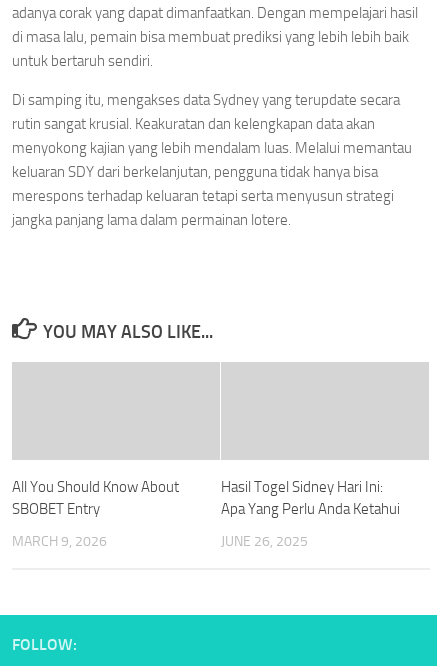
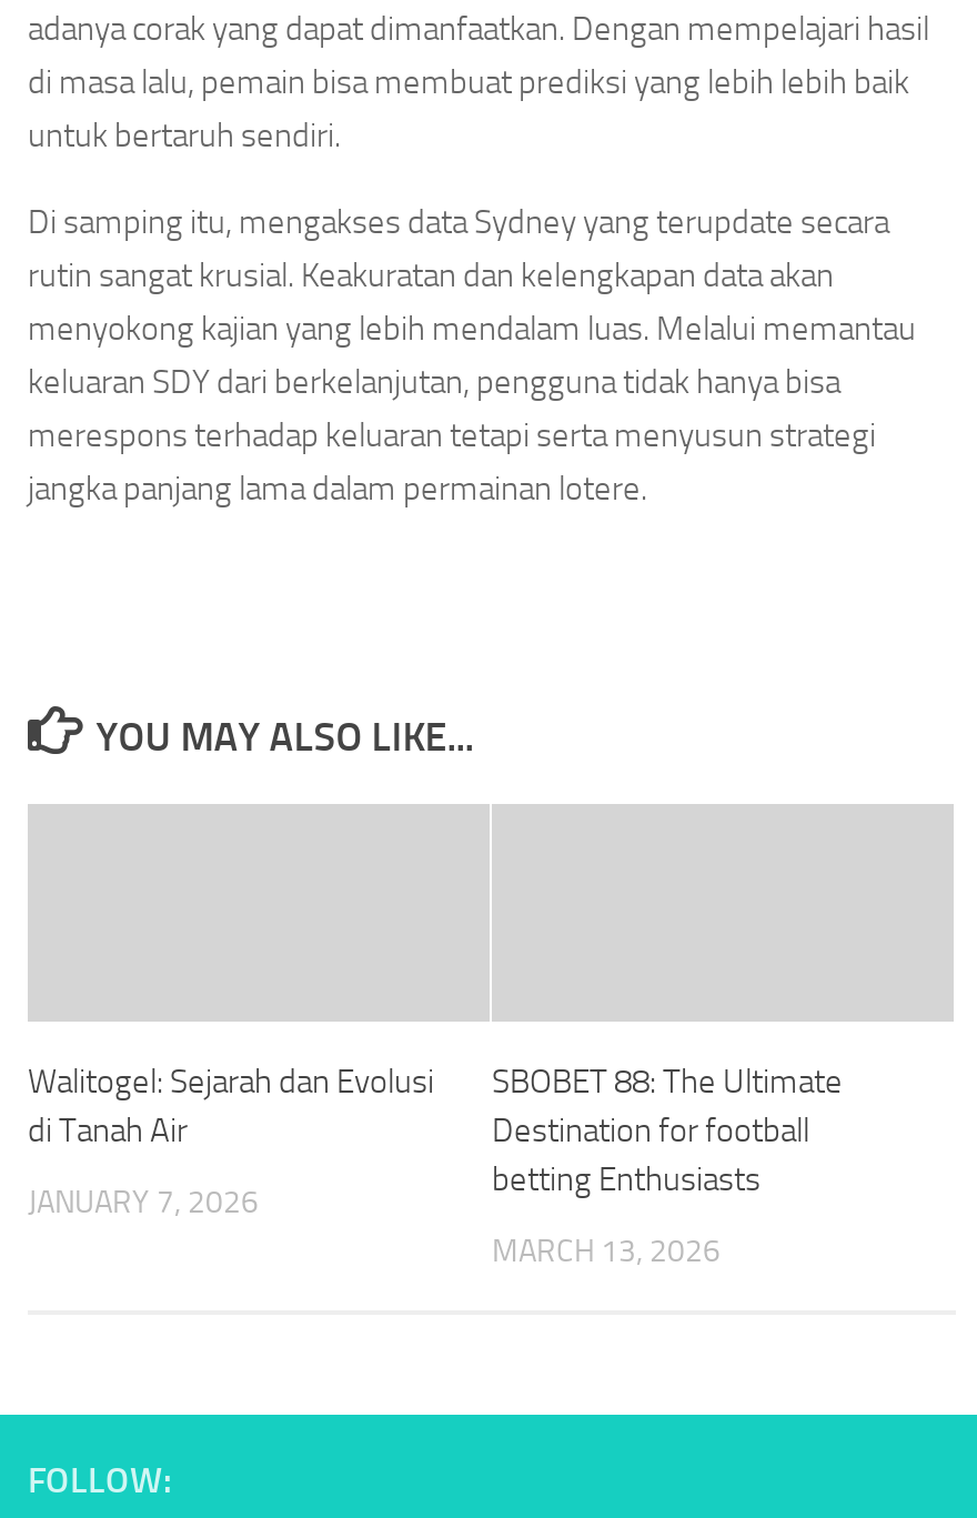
- All You Should Know About
- SBOBET Entry
+ Walitogel: Sejarah dan Evolusi
+ di Tanah Air

- Hasil Togel Sidney Hari Ini:
- Apa Yang Perlu Anda Ketahui
+ SBOBET 88: The Ultimate
+ Destination for football
+ betting Enthusiasts

- MARCH 9, 2026
+ JANUARY 7, 2026

- JUNE 26, 2025
+ MARCH 13, 2026
